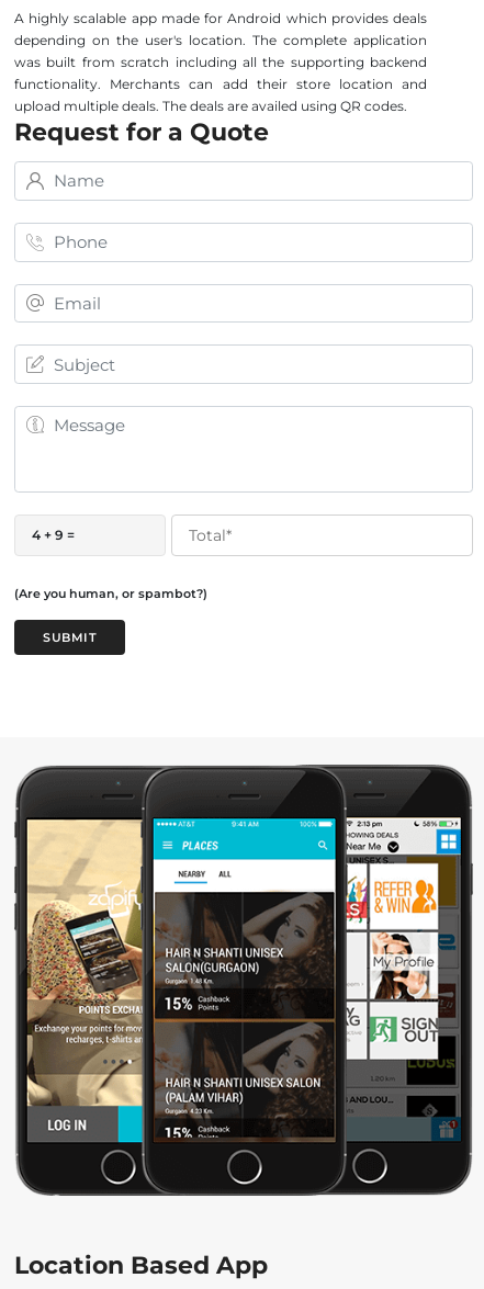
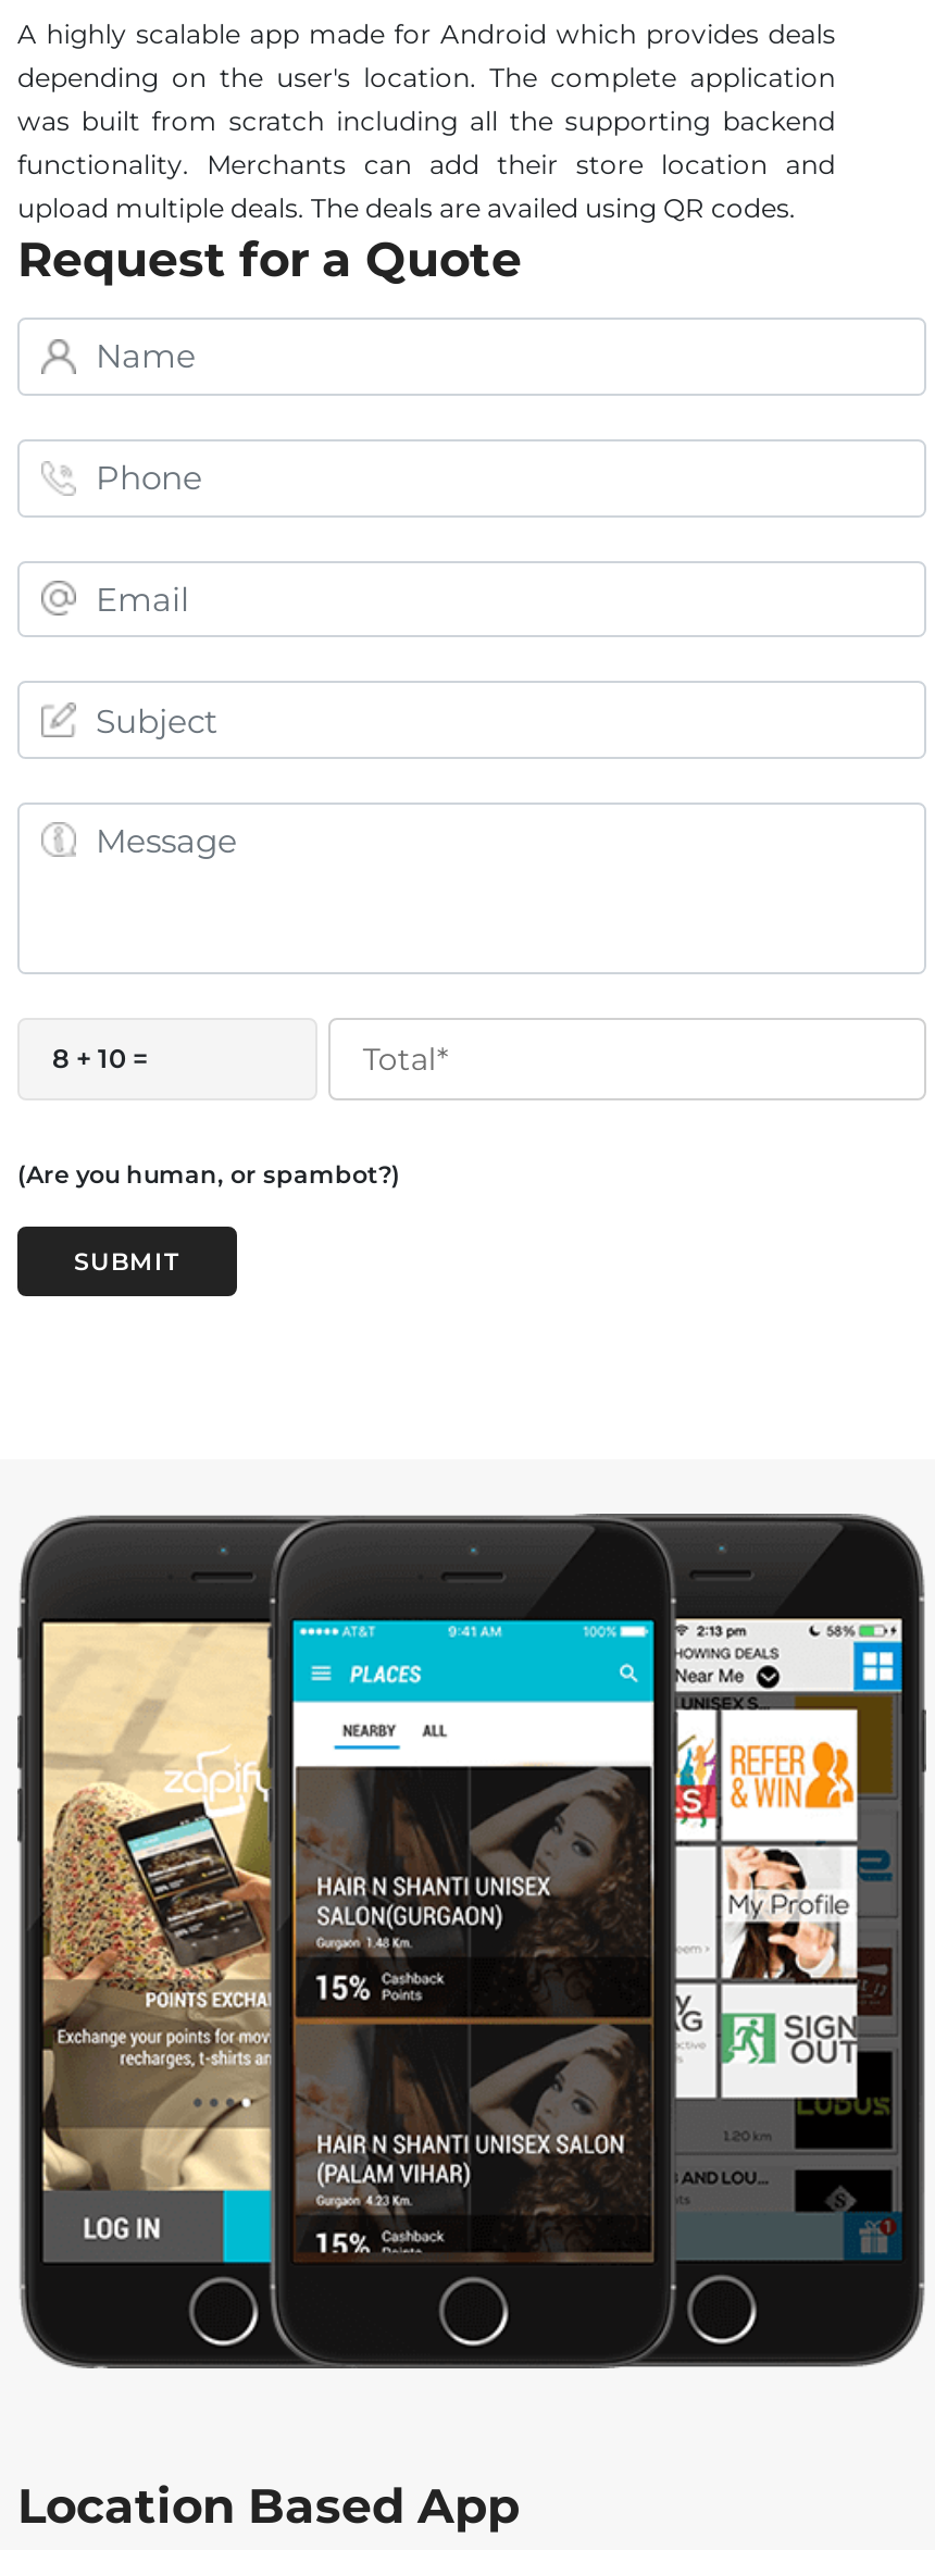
- 4 + 9 =
+ 8 + 10 =
